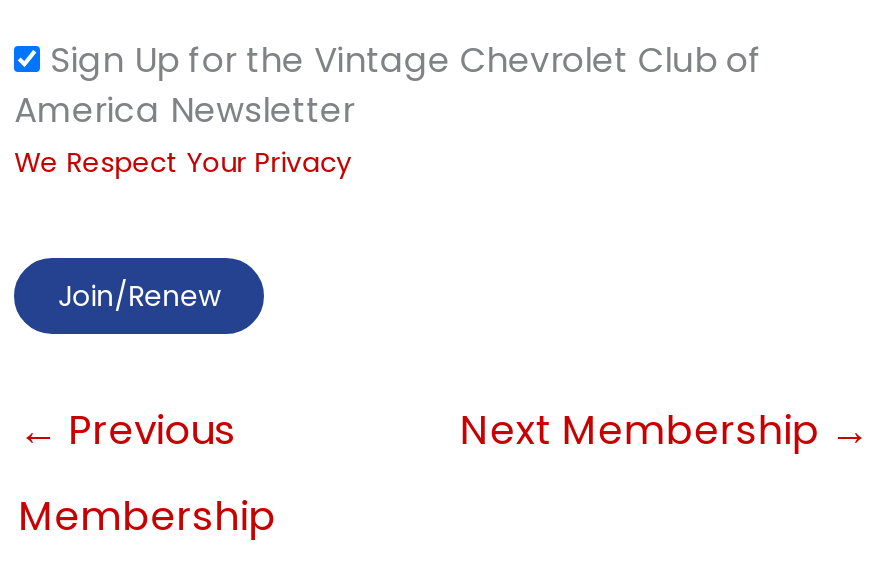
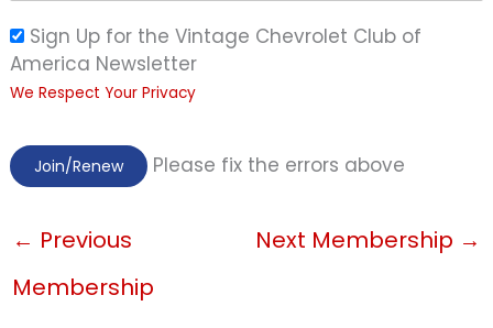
+ Please fix the errors above
